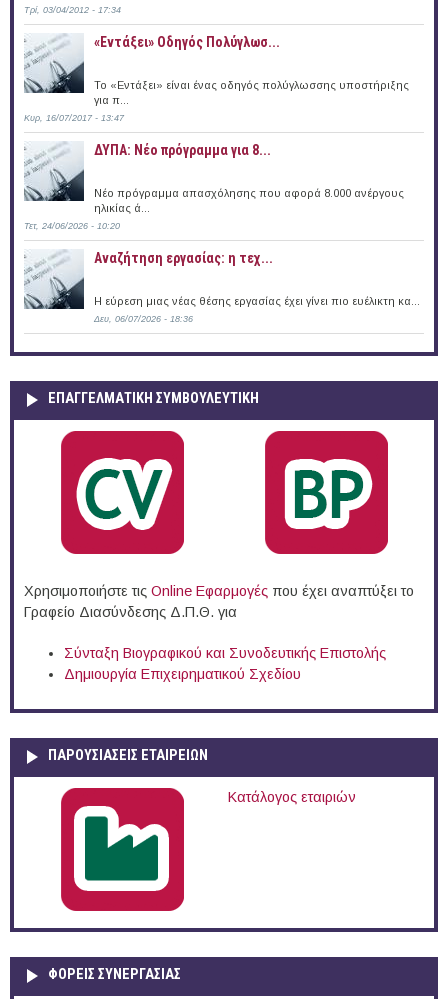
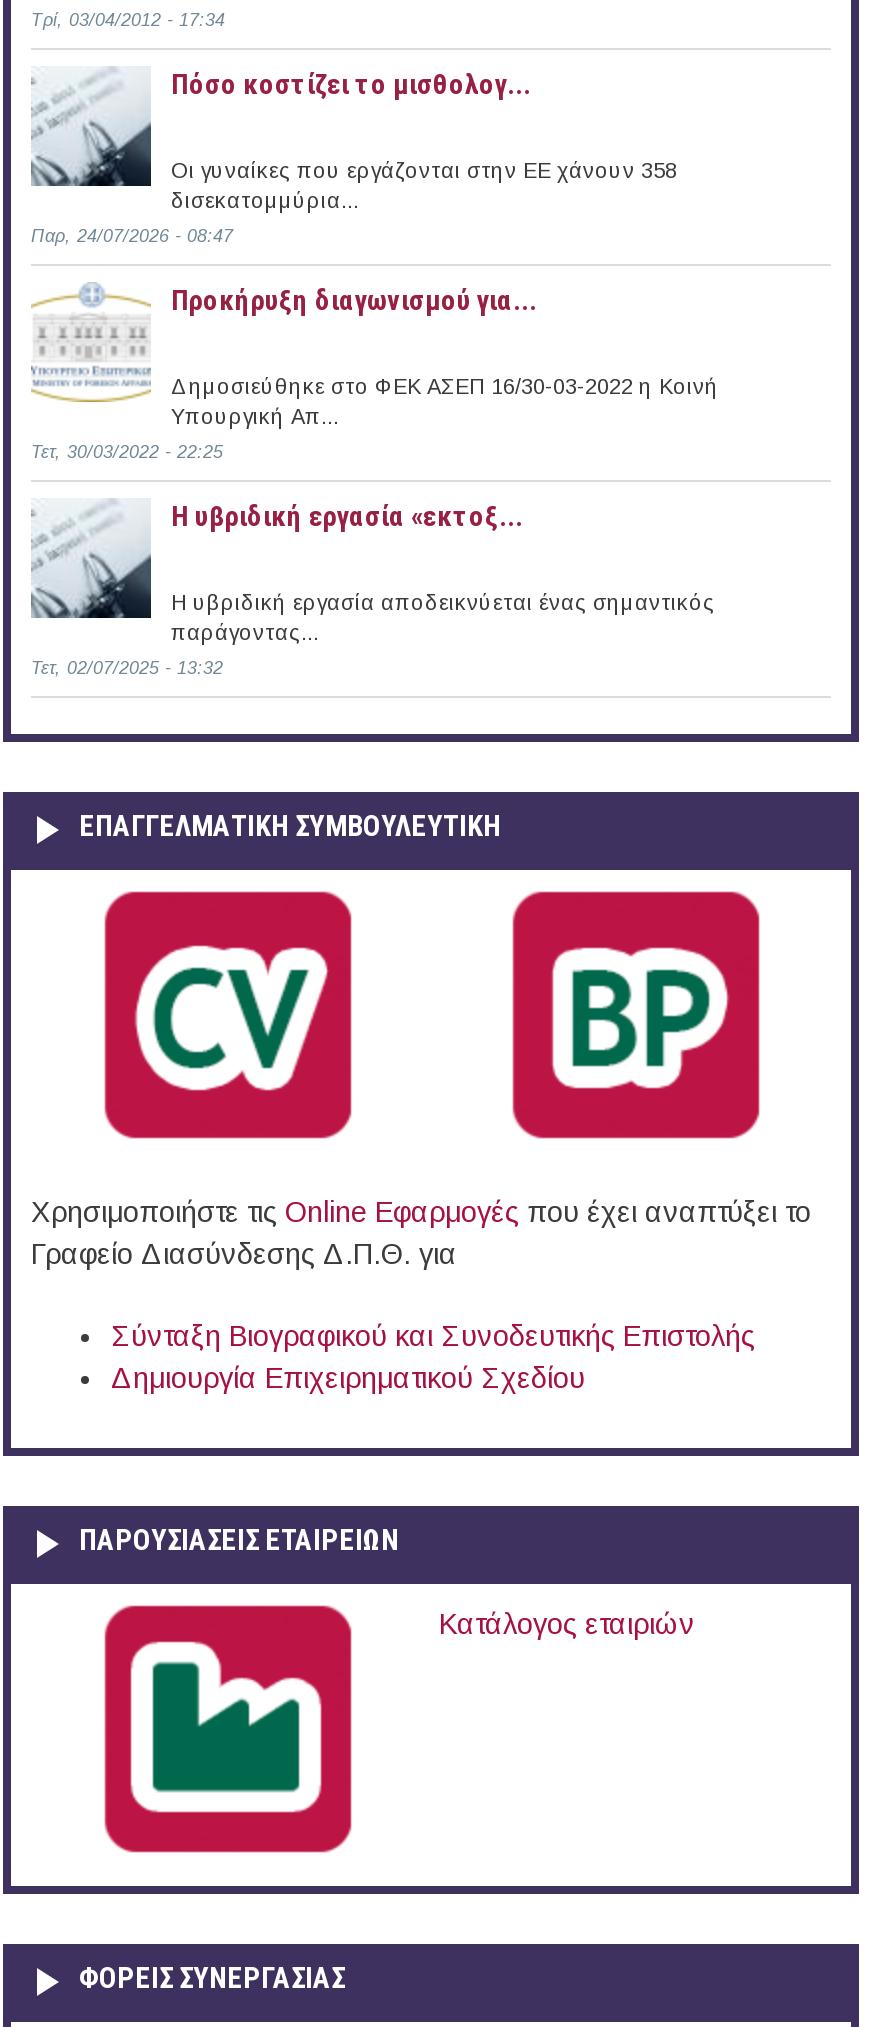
- «Εντάξει» Oδηγός Πολύγλωσ...
+ Πόσο κοστίζει το μισθολογ...

- Το «Εντάξει» είναι ένας οδηγός πολύγλωσσης υποστήριξης
- για π...
+ Οι γυναίκες που εργάζονται στην ΕΕ χάνουν 358
+ δισεκατομμύρια...

- Κυρ, 16/07/2017 - 13:47
+ Παρ, 24/07/2026 - 08:47

- ΔΥΠΑ: Νέο πρόγραμμα για 8...
+ Προκήρυξη διαγωνισμού για...

- [image]
- Νέο πρόγραμμα απασχόλησης που αφορά 8.000 ανέργους
- ηλικίας ά...
+ [image]
+ Δημοσιεύθηκε στο ΦΕΚ ΑΣΕΠ 16/30-03-2022 η Κοινή
+ Υπουργική Απ...

- Τετ, 24/06/2026 - 10:20
+ Τετ, 30/03/2022 - 22:25

- Αναζήτηση εργασίας: η τεχ...
+ Η υβριδική εργασία «εκτοξ...

- Η εύρεση μιας νέας θέσης εργασίας έχει γίνει πιο ευέλικτη κα...
+ Η υβριδική εργασία αποδεικνύεται ένας σημαντικός
+ παράγοντας...

- Δευ, 06/07/2026 - 18:36
+ Τετ, 02/07/2025 - 13:32
